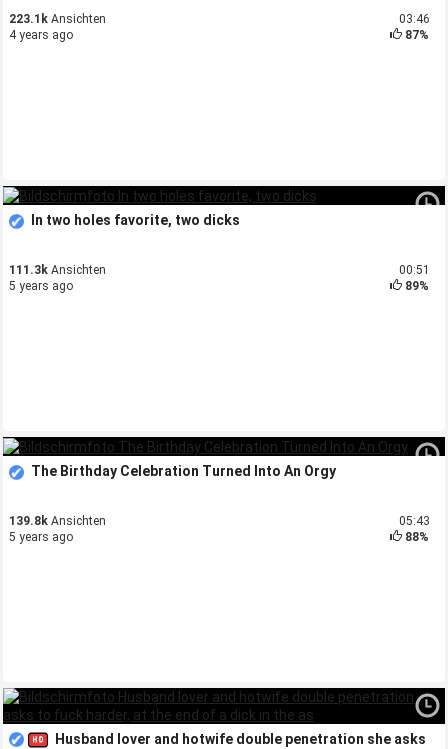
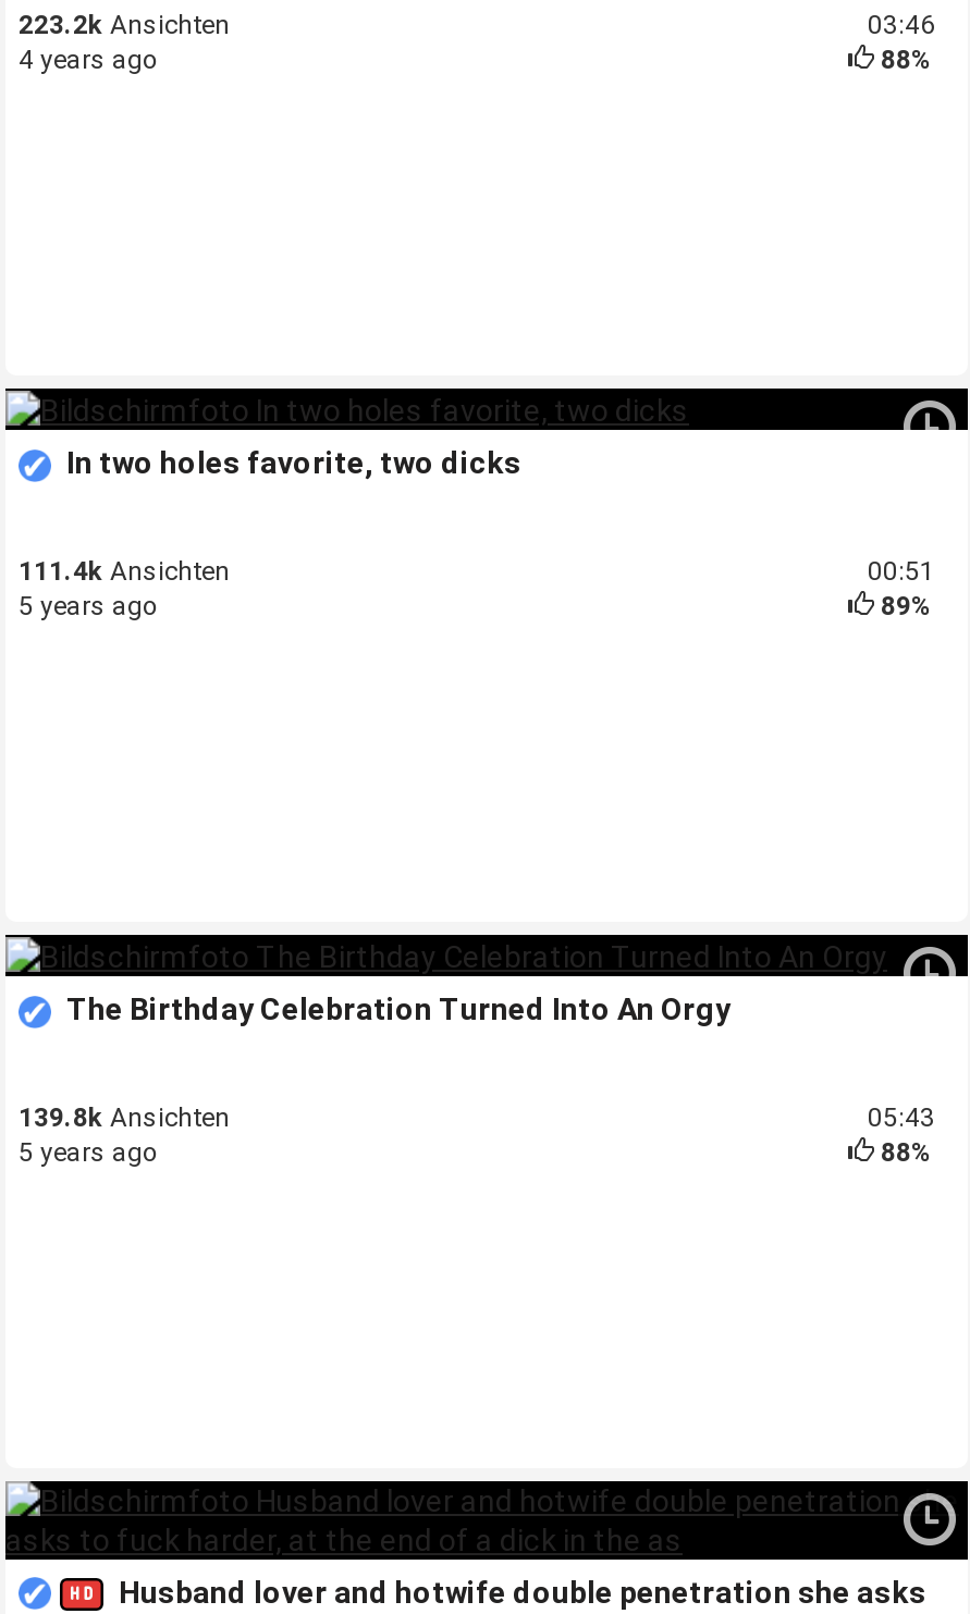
- 223.1k Ansichten
+ 223.2k Ansichten

- 87%
+ 88%

- 111.3k Ansichten
+ 111.4k Ansichten
